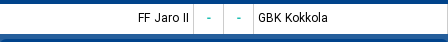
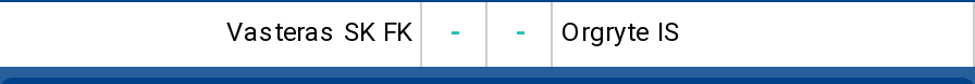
- FF Jaro II
+ Vasteras SK FK

- GBK Kokkola
+ Orgryte IS
